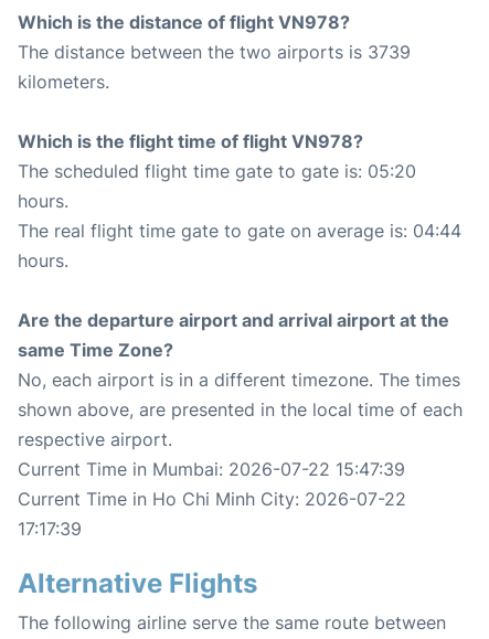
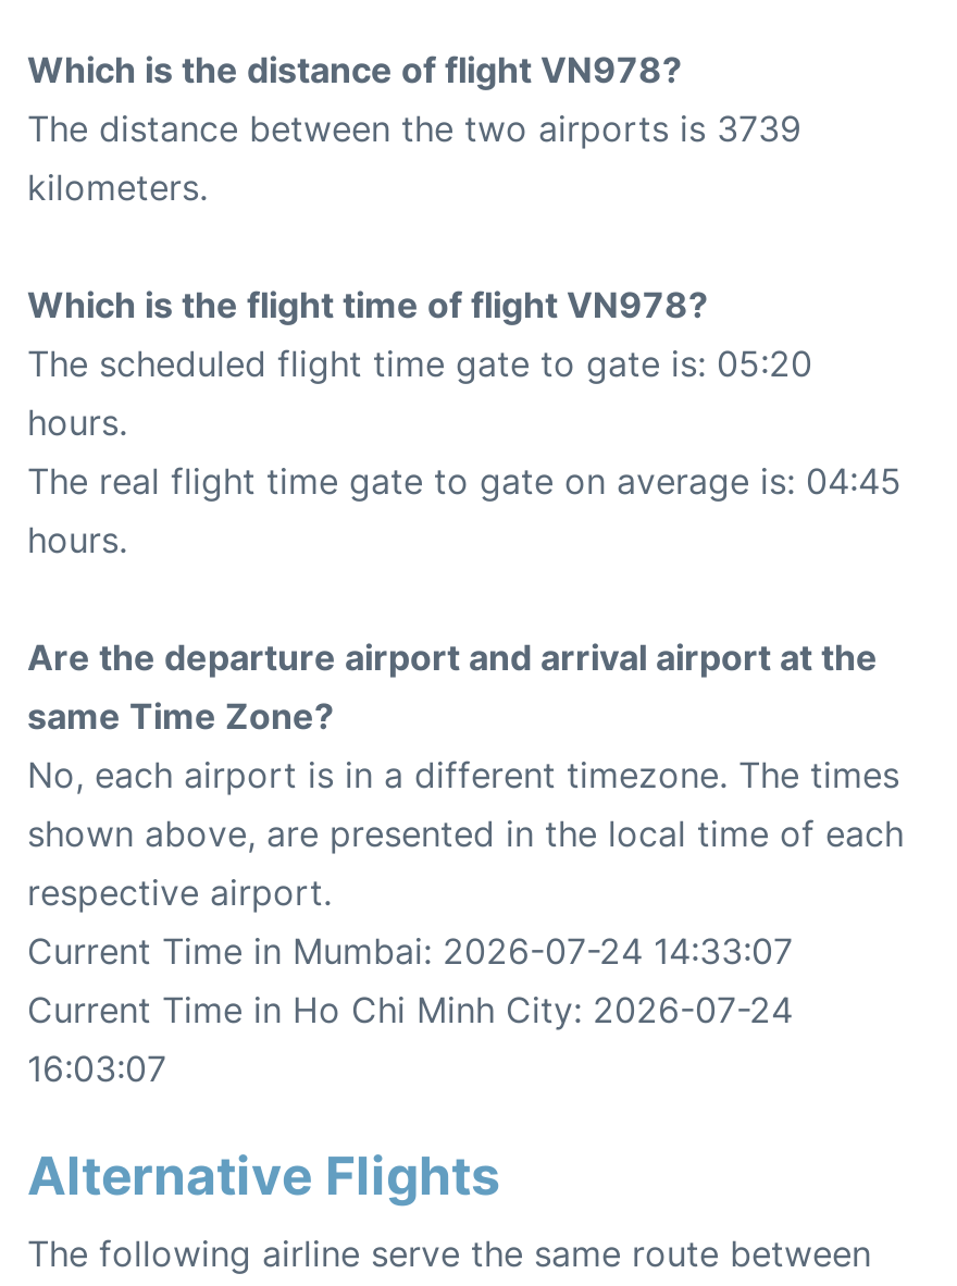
- The real flight time gate to gate on average is: 04:44
+ The real flight time gate to gate on average is: 04:45

- Current Time in Mumbai: 2026-07-22 15:47:39
+ Current Time in Mumbai: 2026-07-24 14:33:07

- Current Time in Ho Chi Minh City: 2026-07-22
+ Current Time in Ho Chi Minh City: 2026-07-24

- 17:17:39
+ 16:03:07
